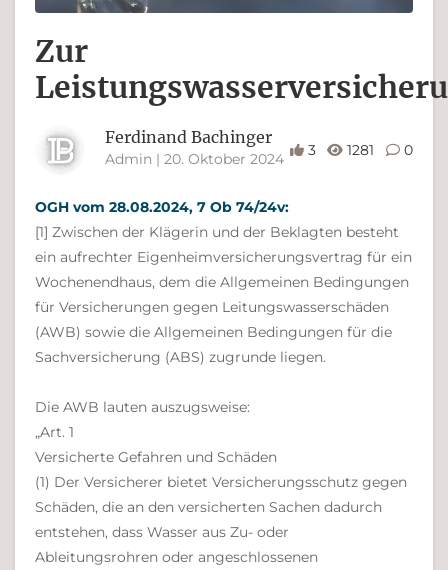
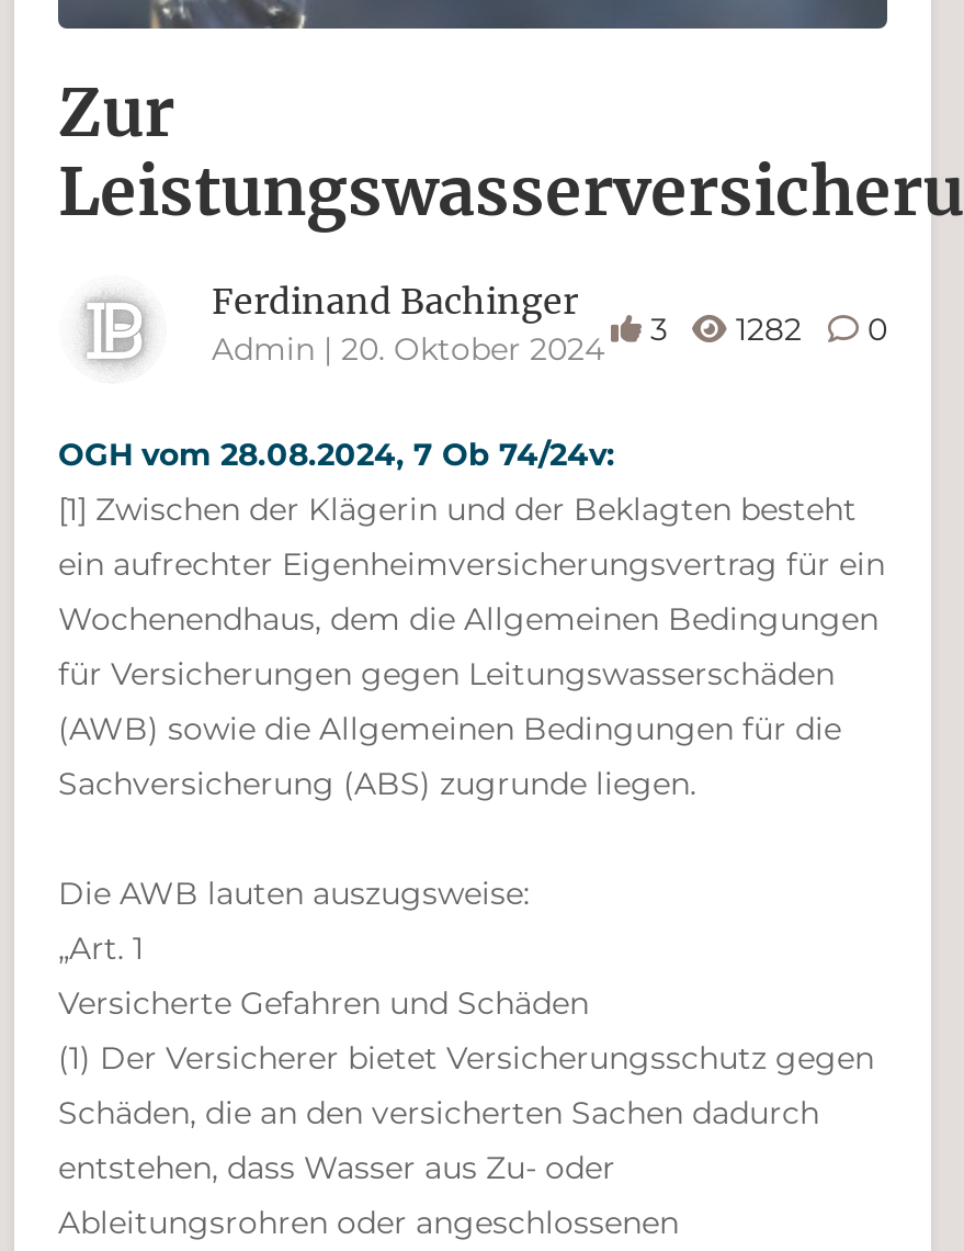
- 1281
+ 1282
